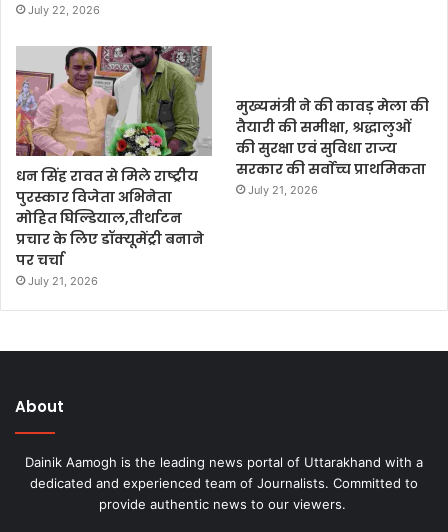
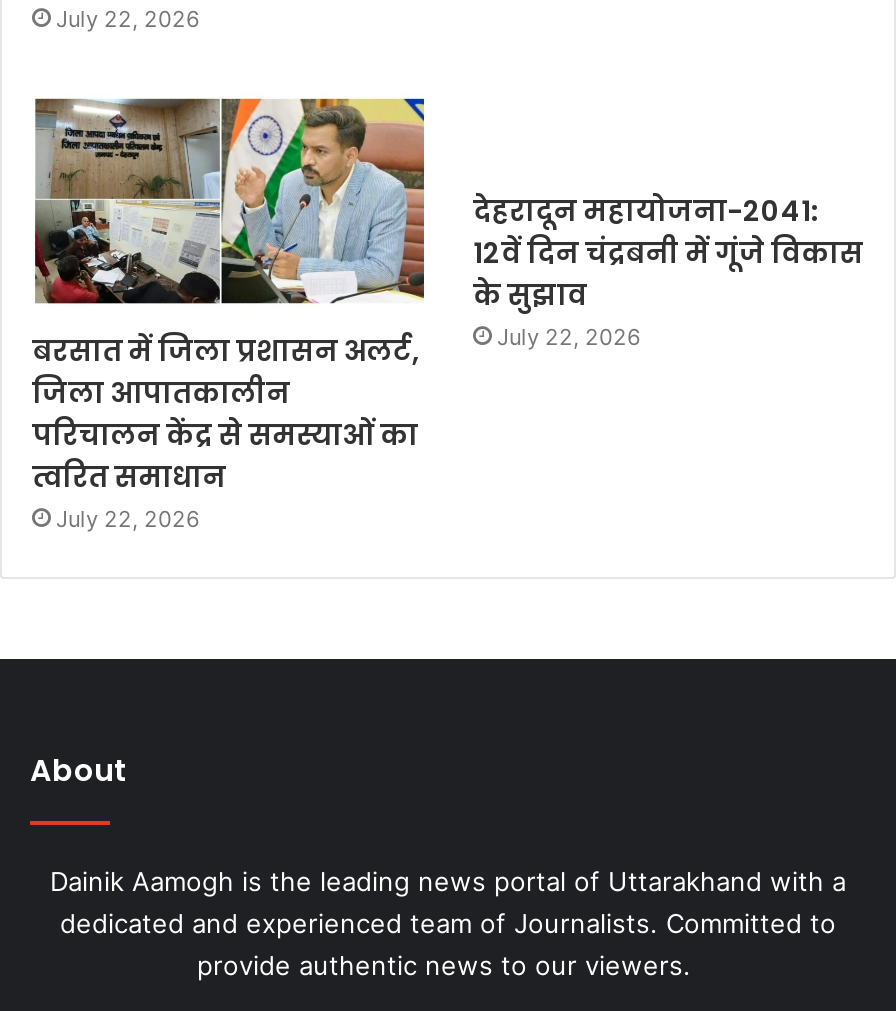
- [image]
- मुख्यमंत्री ने की कावड़ मेला की
- तैयारी की समीक्षा, श्रद्धालुओं
- की सुरक्षा एवं सुविधा राज्य
- सरकार की सर्वाेच्च प्राथमिकता
- July 21, 2026
+ [image]
+ देहरादून महायोजना-2041:
+ 12वें दिन चंद्रबनी में गूंजे विकास
+ के सुझाव
+ July 22, 2026

- धन सिंह रावत से मिले राष्ट्रीय
- पुरस्कार विजेता अभिनेता
- मोहित घिल्डियाल,तीर्थाटन
- प्रचार के लिए डॉक्यूमेंट्री बनाने
- पर चर्चा
- July 21, 2026
+ बरसात में जिला प्रशासन अलर्ट,
+ जिला आपातकालीन
+ परिचालन केंद्र से समस्याओं का
+ त्वरित समाधान
+ July 22, 2026
